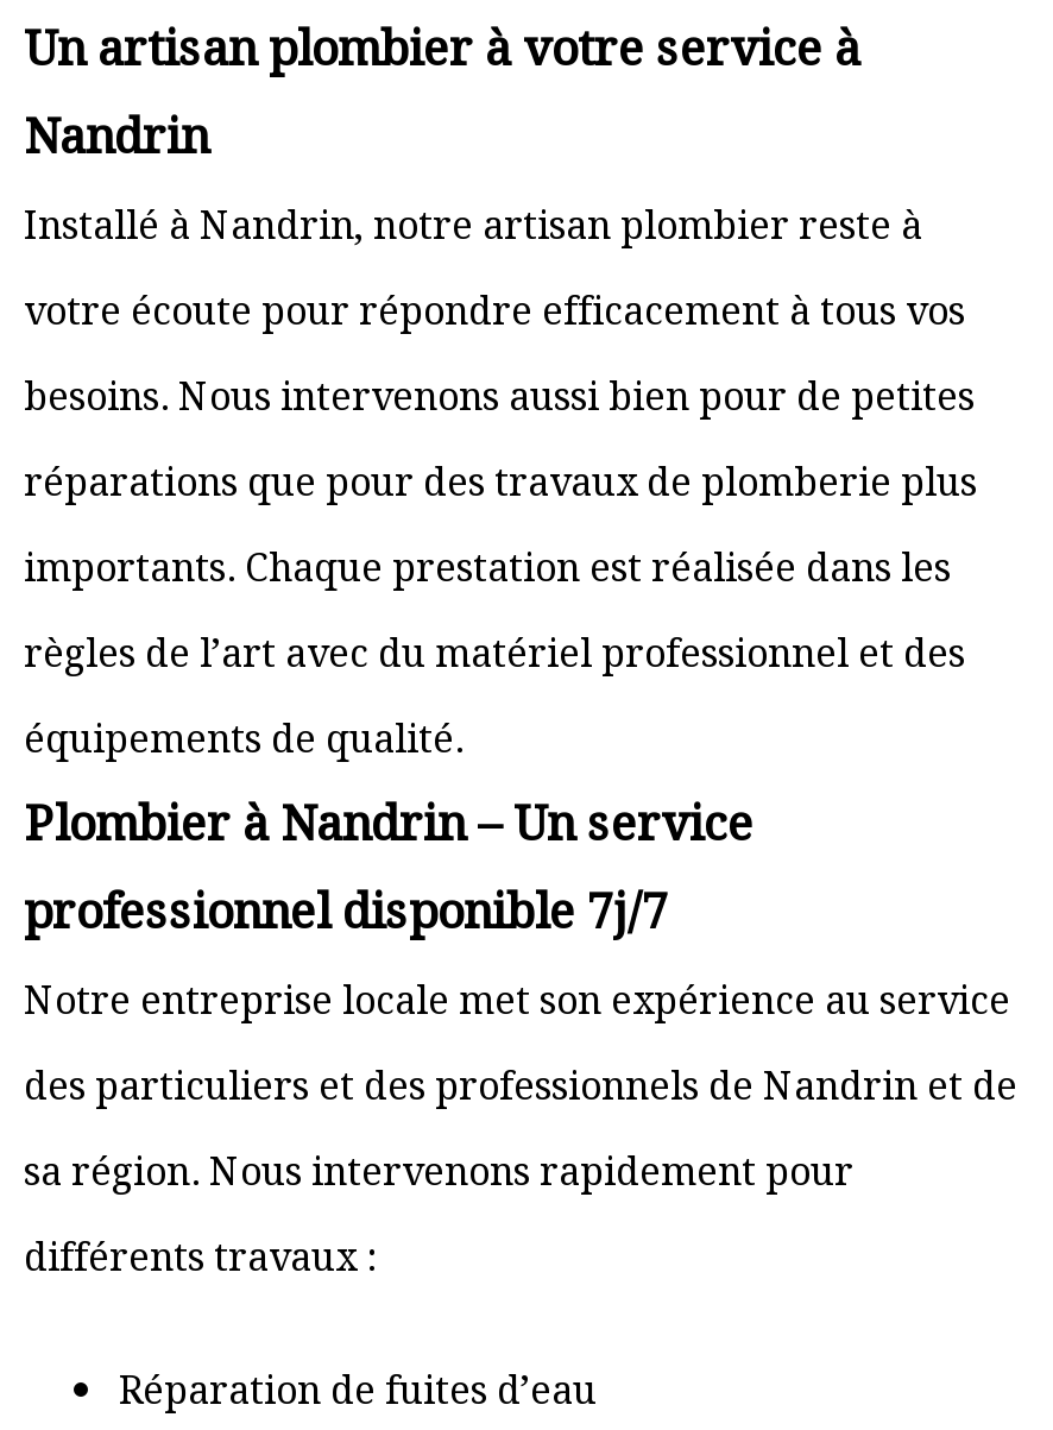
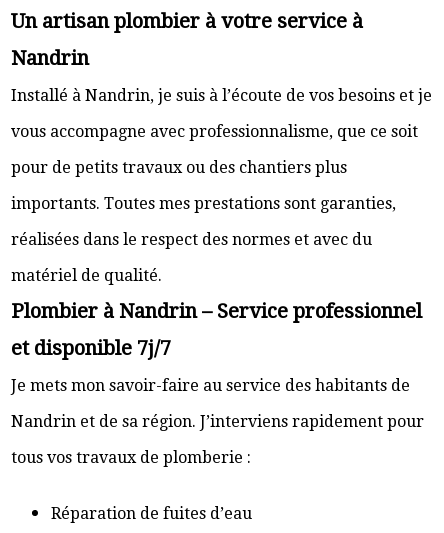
- Installé à Nandrin, notre artisan plombier reste à
- votre écoute pour répondre efficacement à tous vos
- besoins. Nous intervenons aussi bien pour de petites
- réparations que pour des travaux de plomberie plus
- importants. Chaque prestation est réalisée dans les
- règles de l’art avec du matériel professionnel et des
- équipements de qualité.
- Plombier à Nandrin – Un service
- professionnel disponible 7j/7
- Notre entreprise locale met son expérience au service
- des particuliers et des professionnels de Nandrin et de
- sa région. Nous intervenons rapidement pour
- différents travaux :
+ Installé à Nandrin, je suis à l’écoute de vos besoins et je
+ vous accompagne avec professionnalisme, que ce soit
+ pour de petits travaux ou des chantiers plus
+ importants. Toutes mes prestations sont garanties,
+ réalisées dans le respect des normes et avec du
+ matériel de qualité.
+ Plombier à Nandrin – Service professionnel
+ et disponible 7j/7
+ Je mets mon savoir-faire au service des habitants de
+ Nandrin et de sa région. J’interviens rapidement pour
+ tous vos travaux de plomberie :
